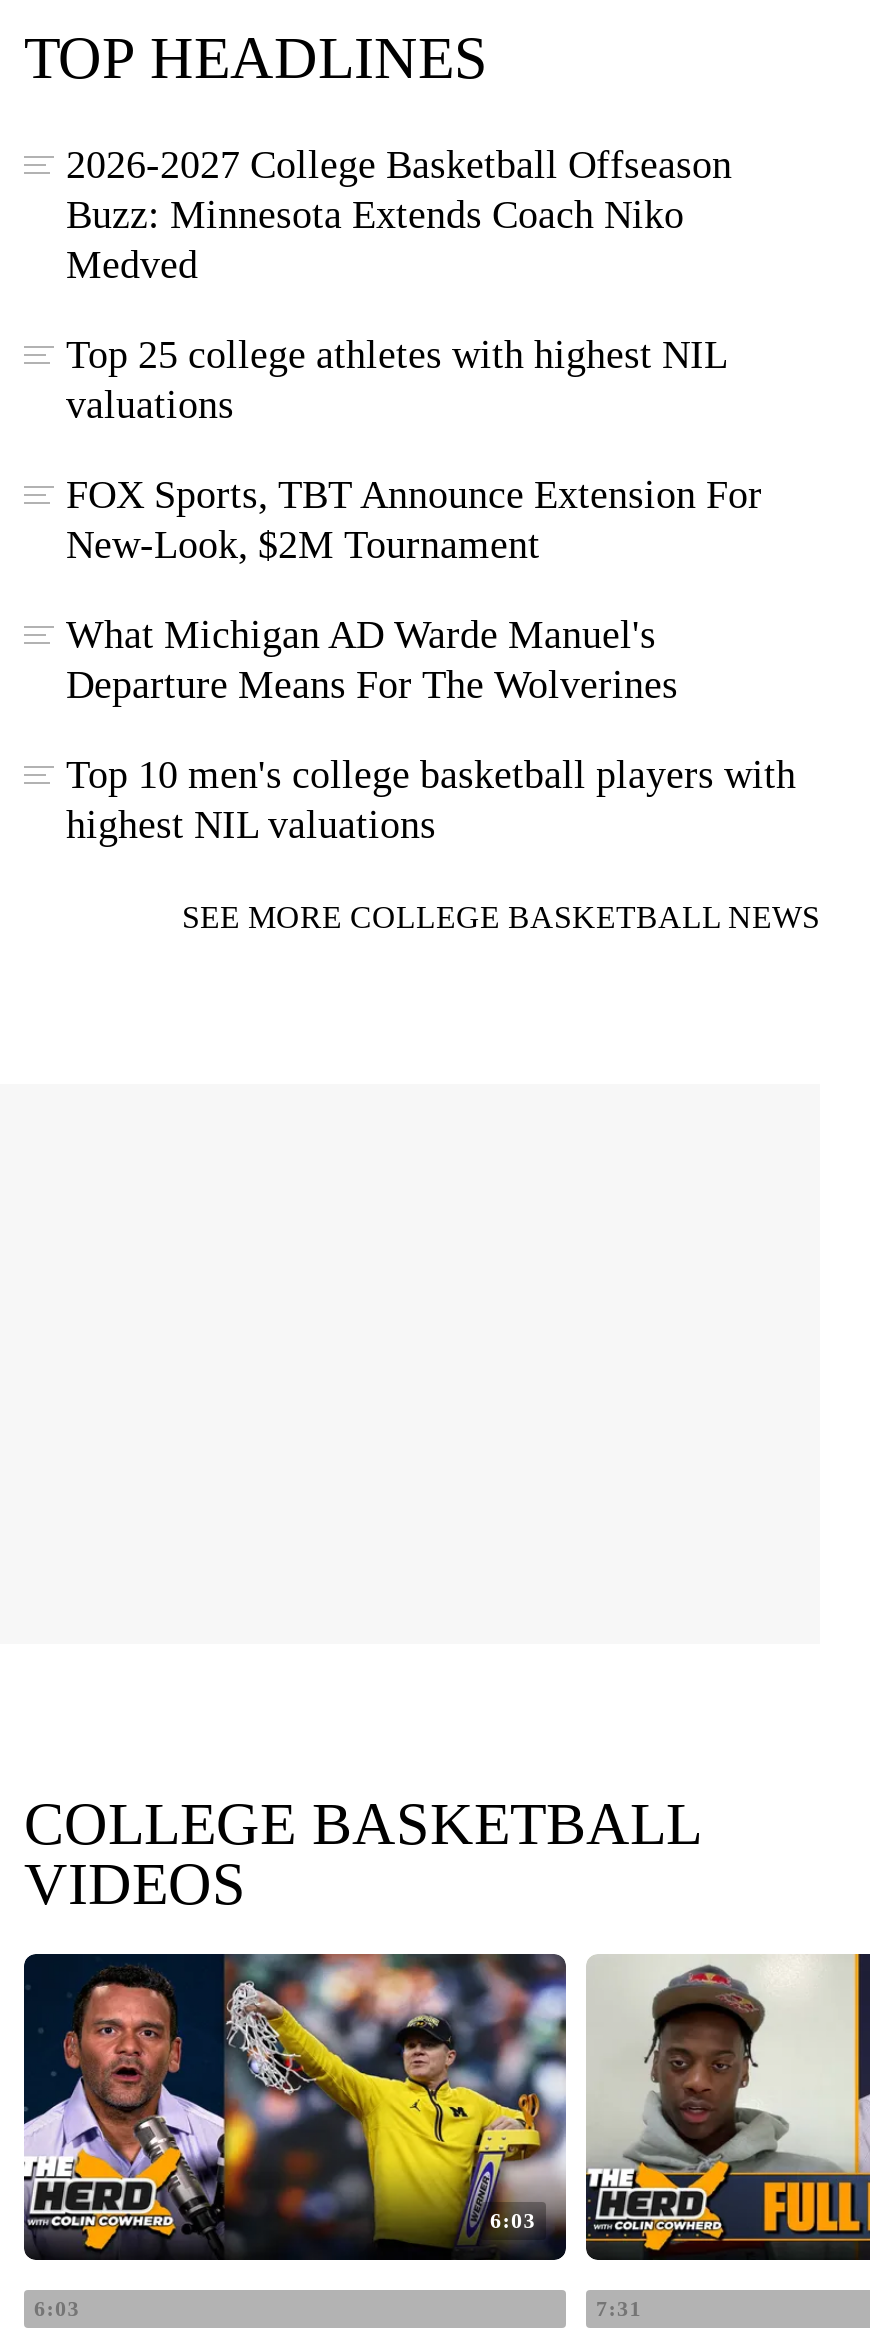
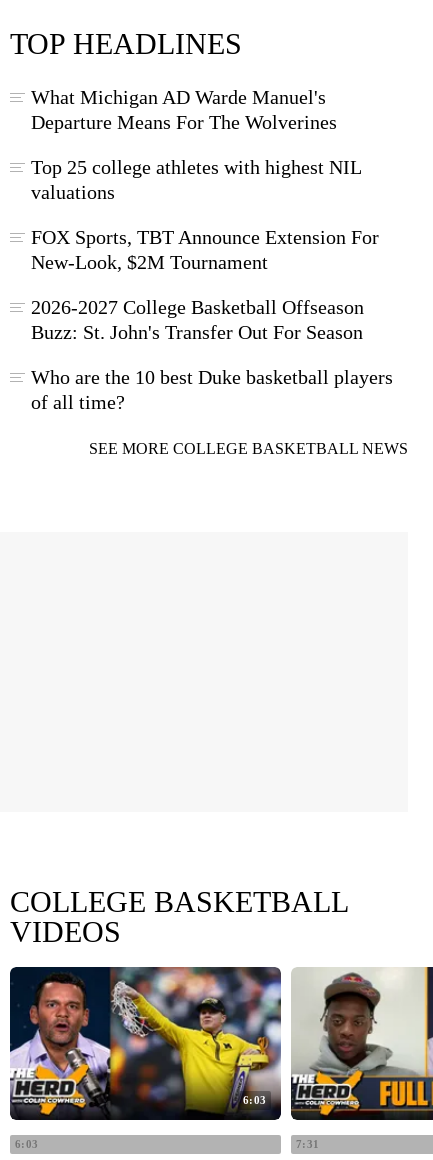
moved down: 2026-2027 College Basketball Offseason

- Buzz: Minnesota Extends Coach Niko
- Medved

+ Buzz: St. John's Transfer Out For Season

moved up: What Michigan AD Warde Manuel's | Departure Means For The Wolverines

- Top 10 men's college basketball players with
- highest NIL valuations
+ Who are the 10 best Duke basketball players
+ of all time?
